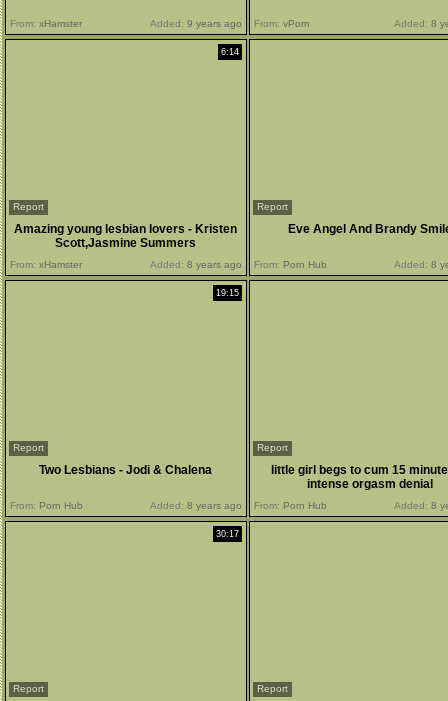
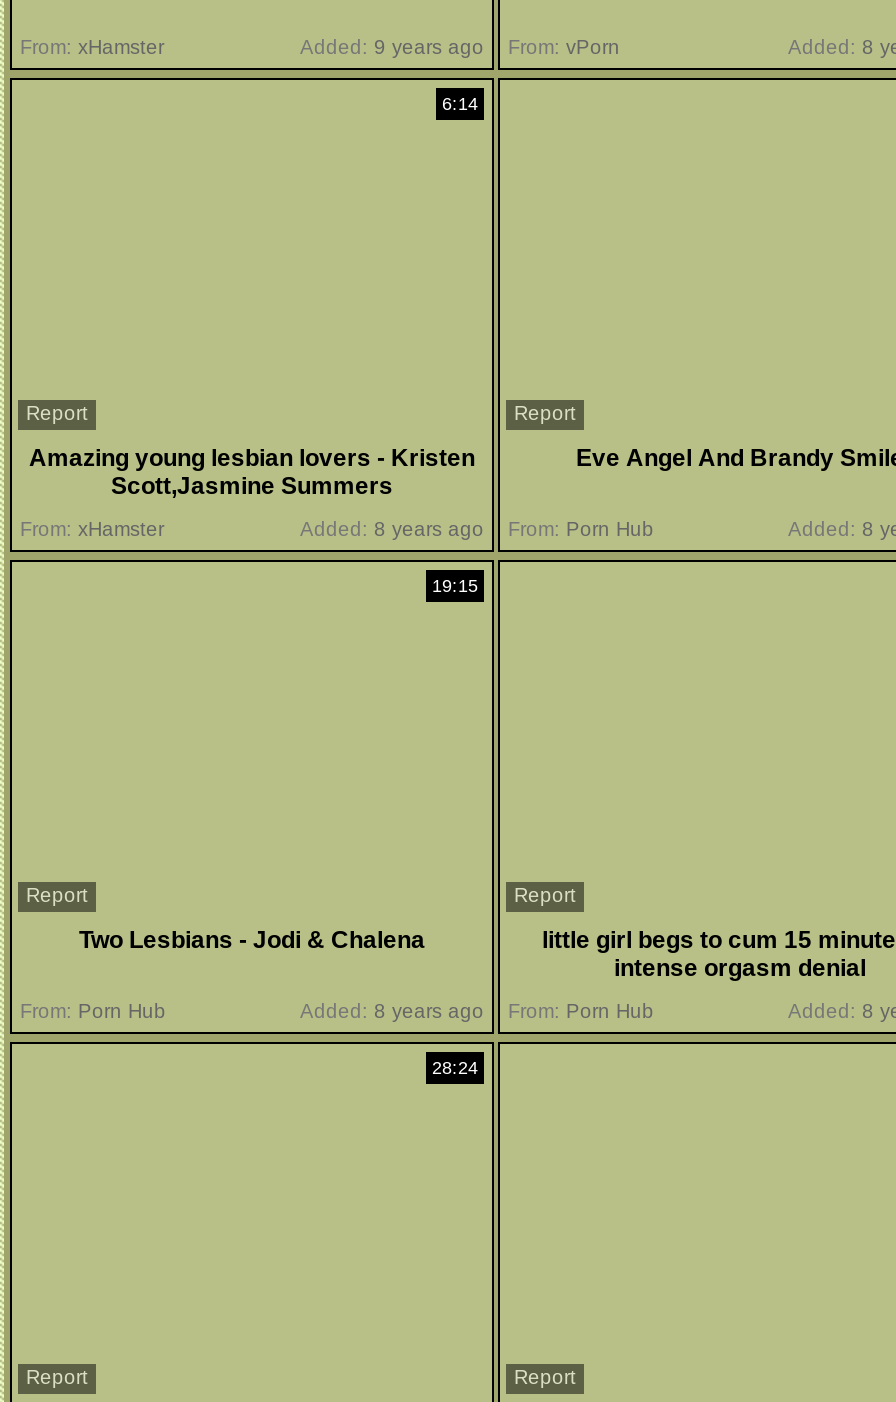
- 30:17
+ 28:24
